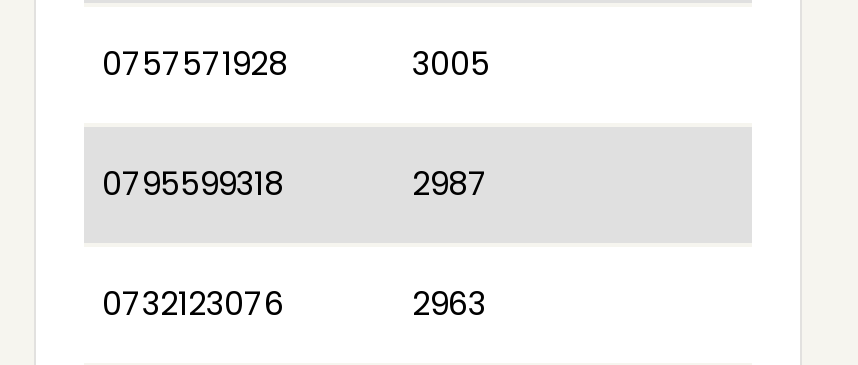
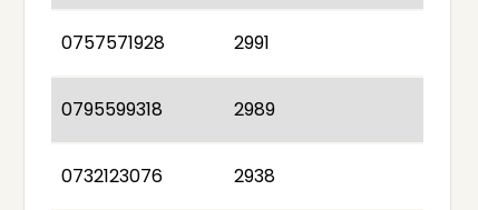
- 3005
+ 2991

- 2987
+ 2989

- 2963
+ 2938
